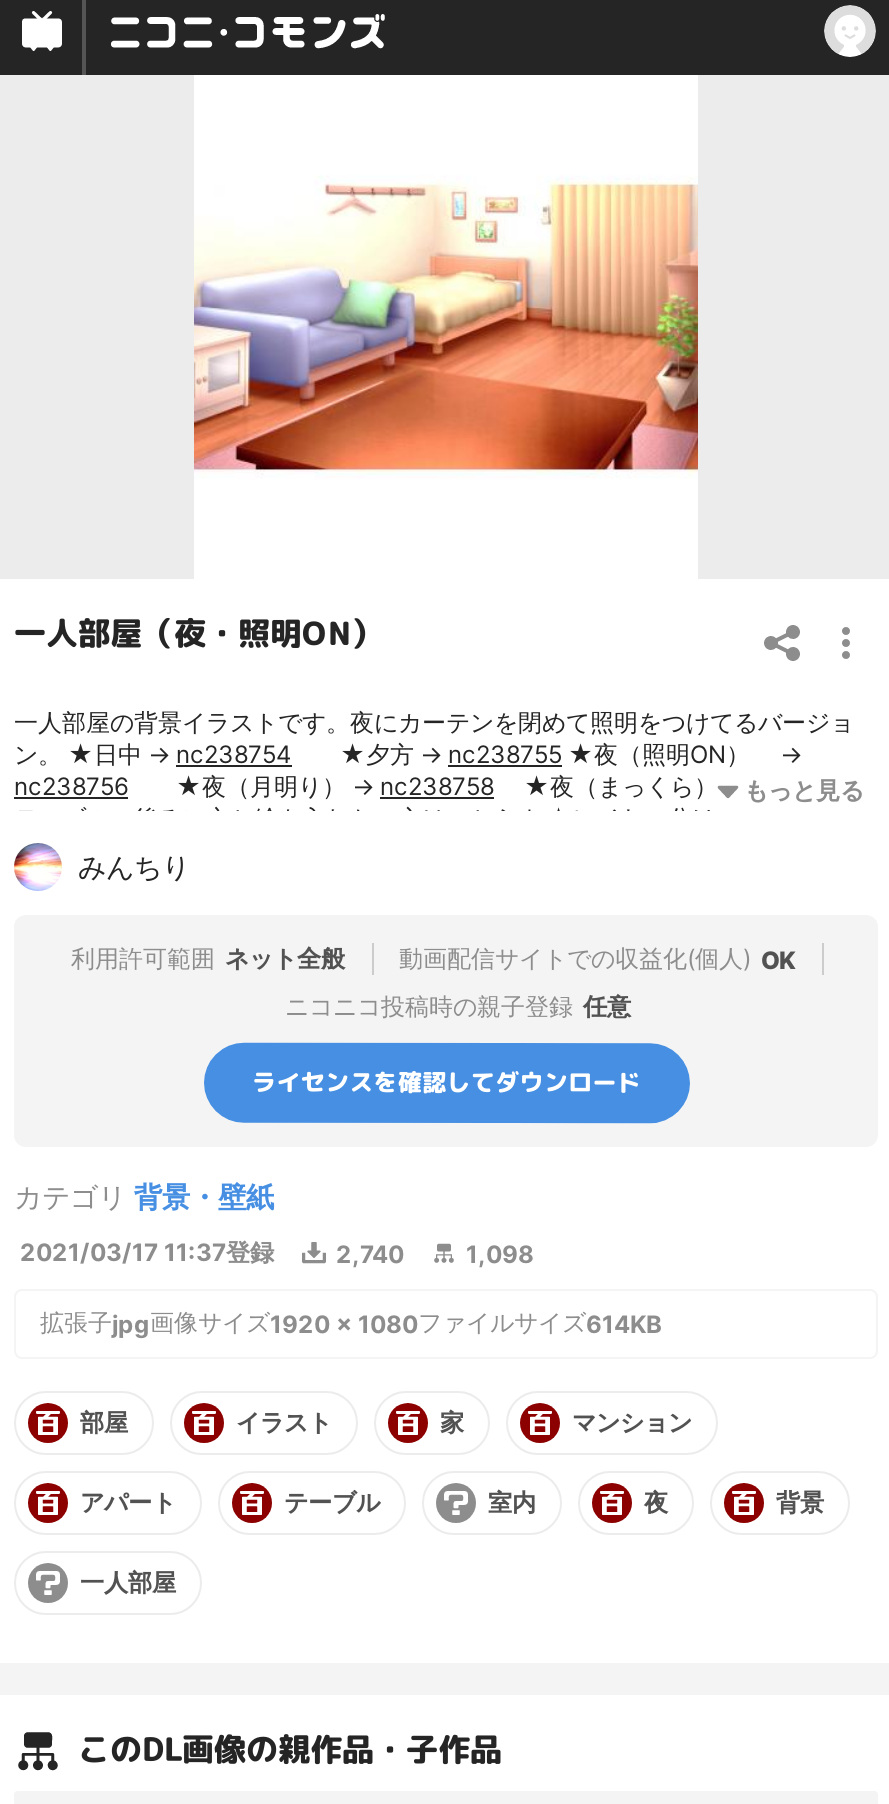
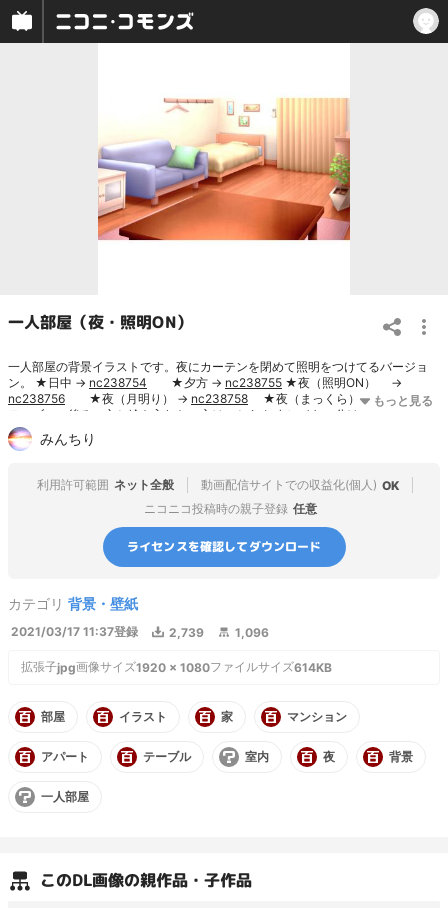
- 2,740
+ 2,739

- 1,098
+ 1,096
